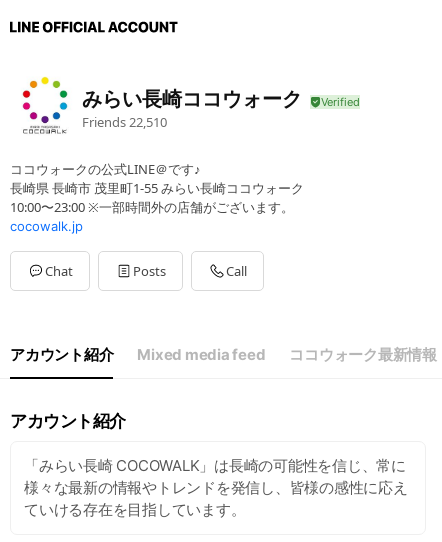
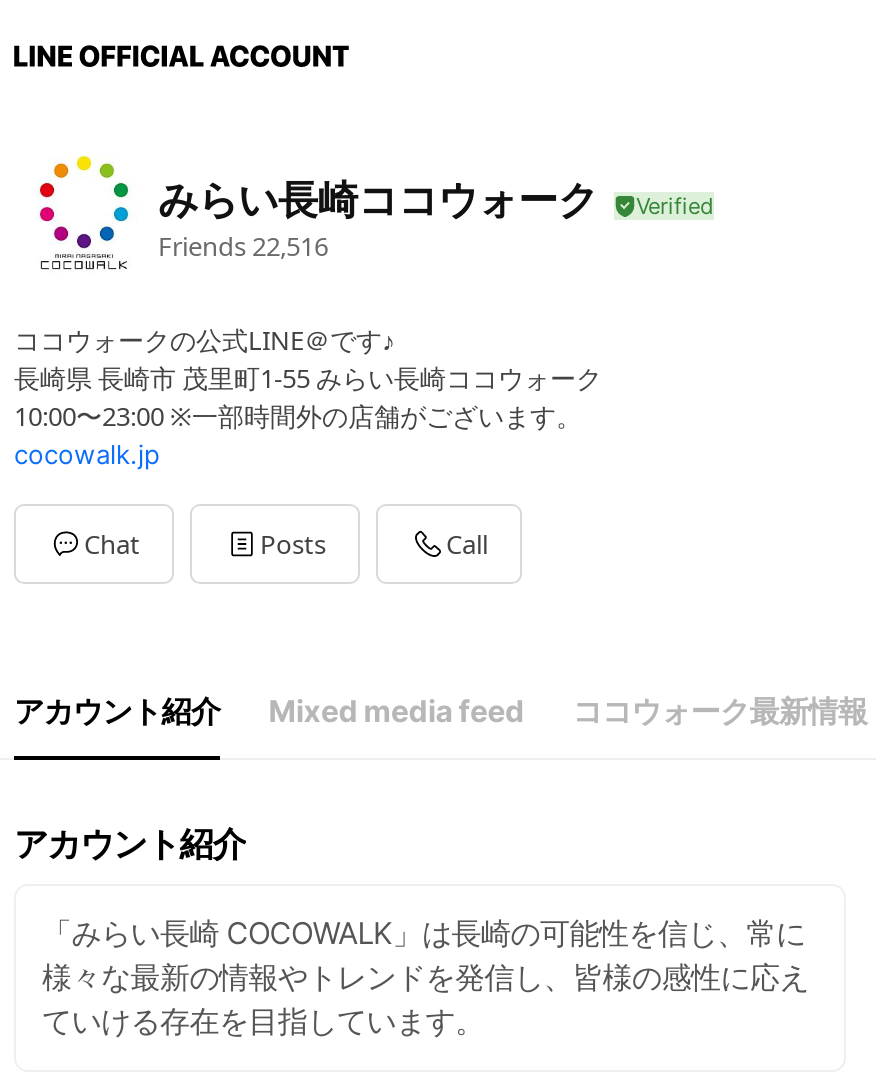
- Friends 22,510
+ Friends 22,516
